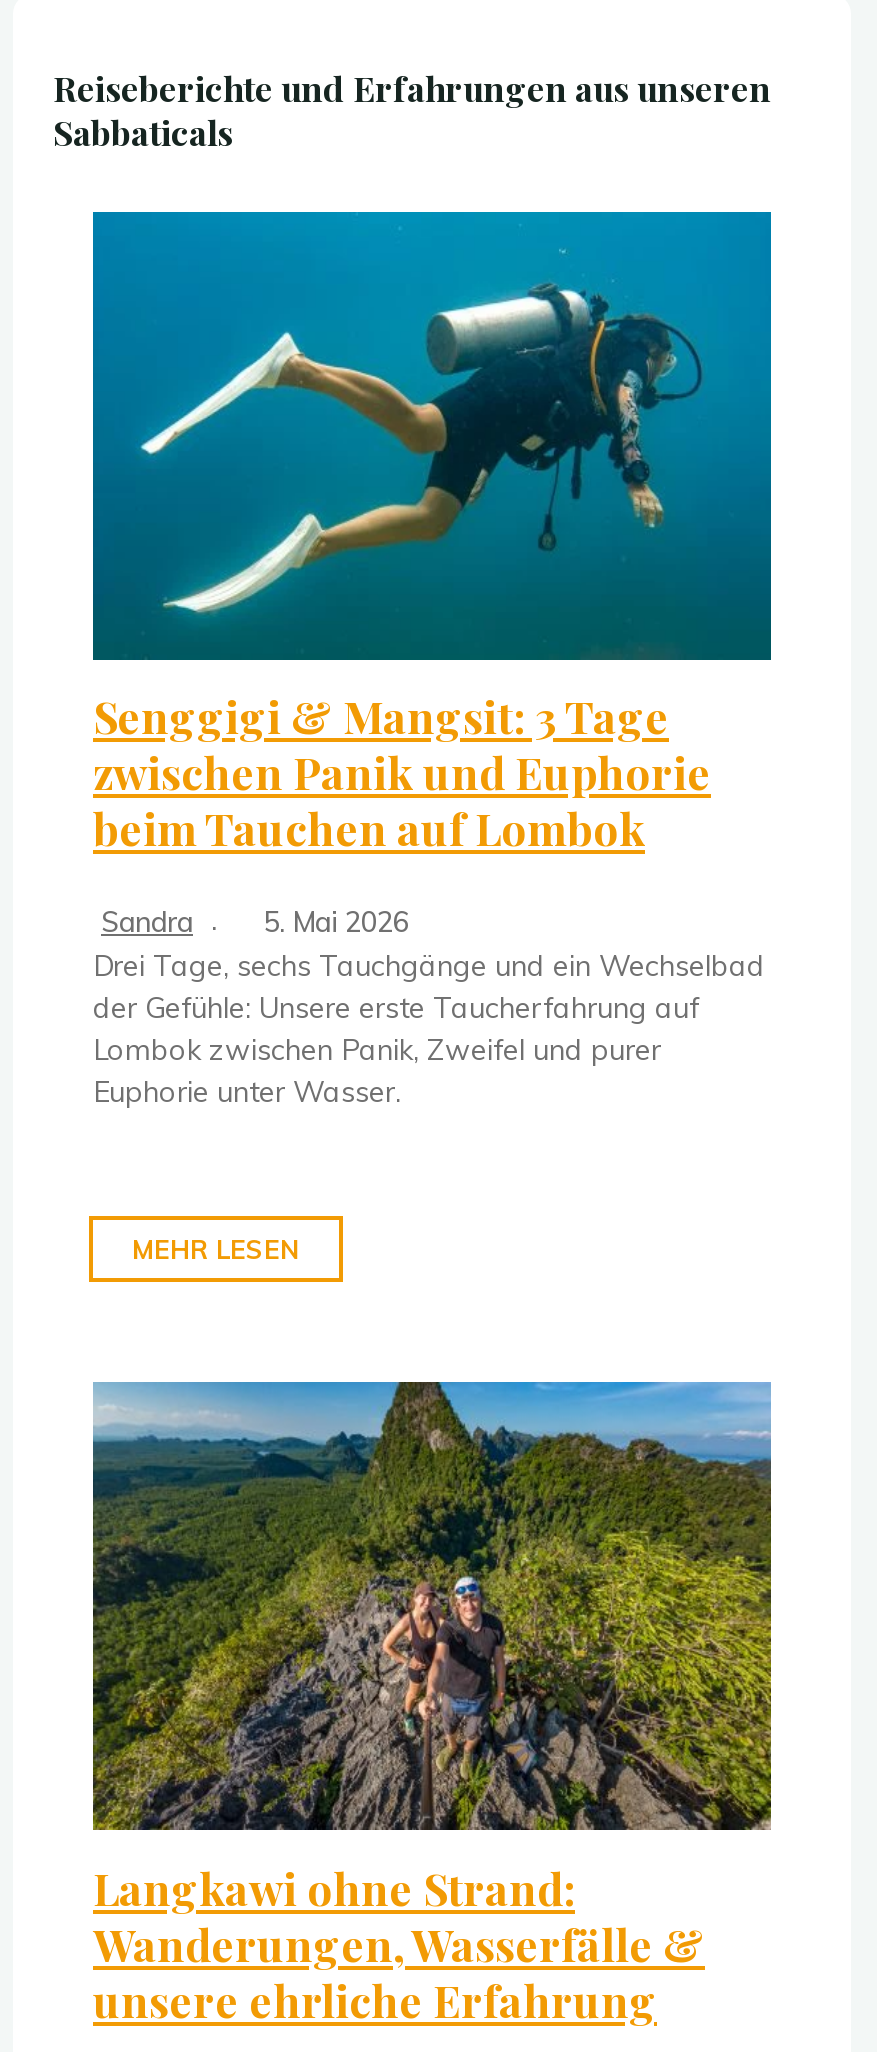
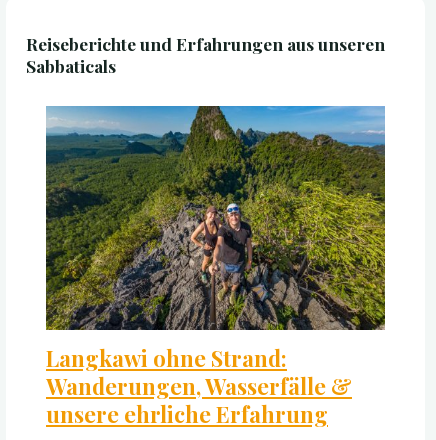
- [image]
- Senggigi & Mangsit: 3 Tage
- zwischen Panik und Euphorie
- beim Tauchen auf Lombok
- Sandra
- 5. Mai 2026
- Drei Tage, sechs Tauchgänge und ein Wechselbad
- der Gefühle: Unsere erste Taucherfahrung auf
- Lombok zwischen Panik, Zweifel und purer
- Euphorie unter Wasser.

- MEHR LESEN
